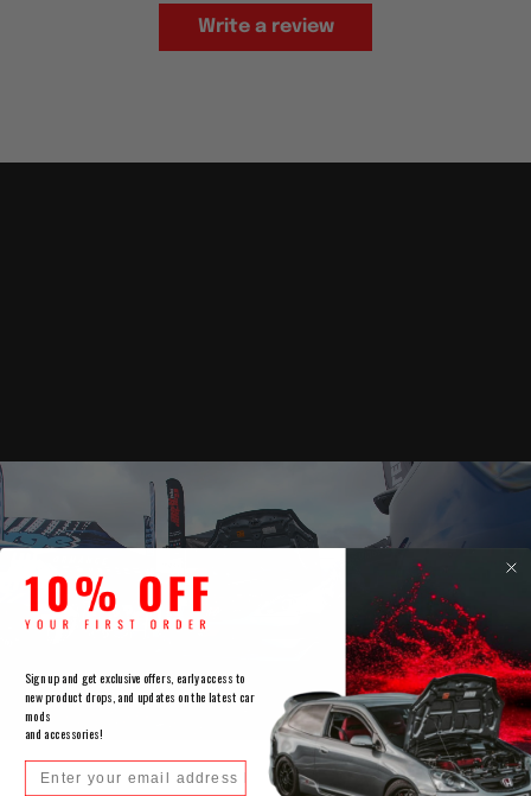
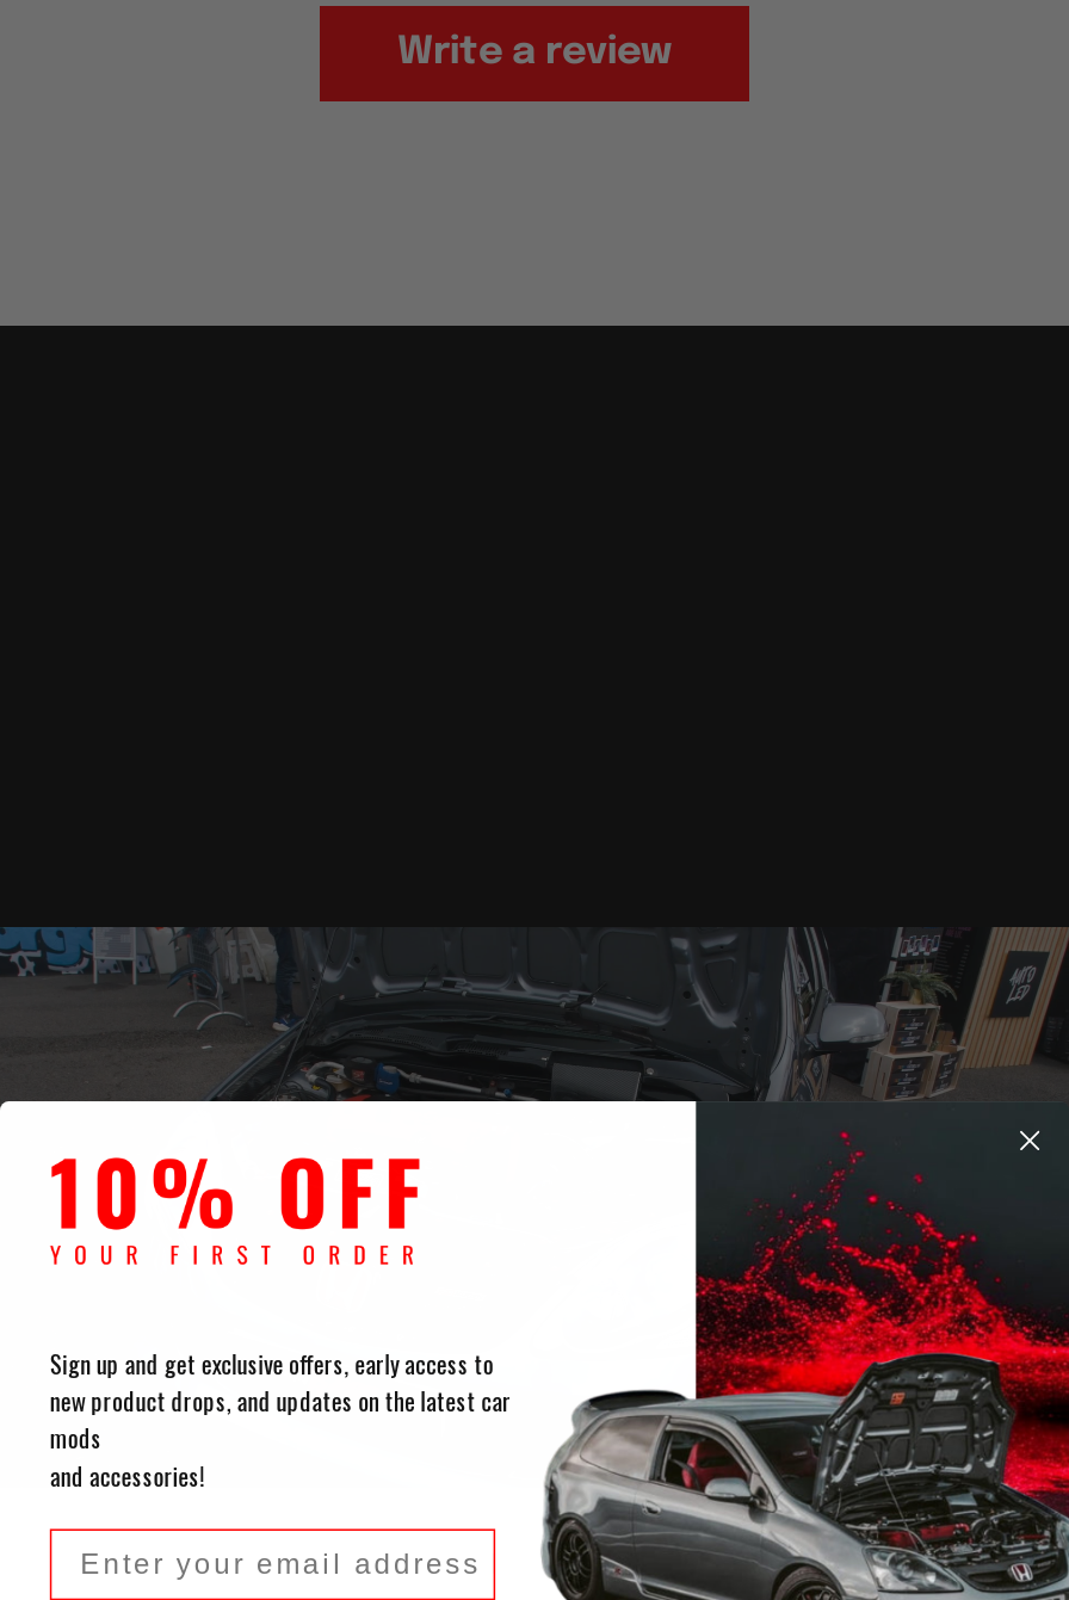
- [image]
+ [image]
